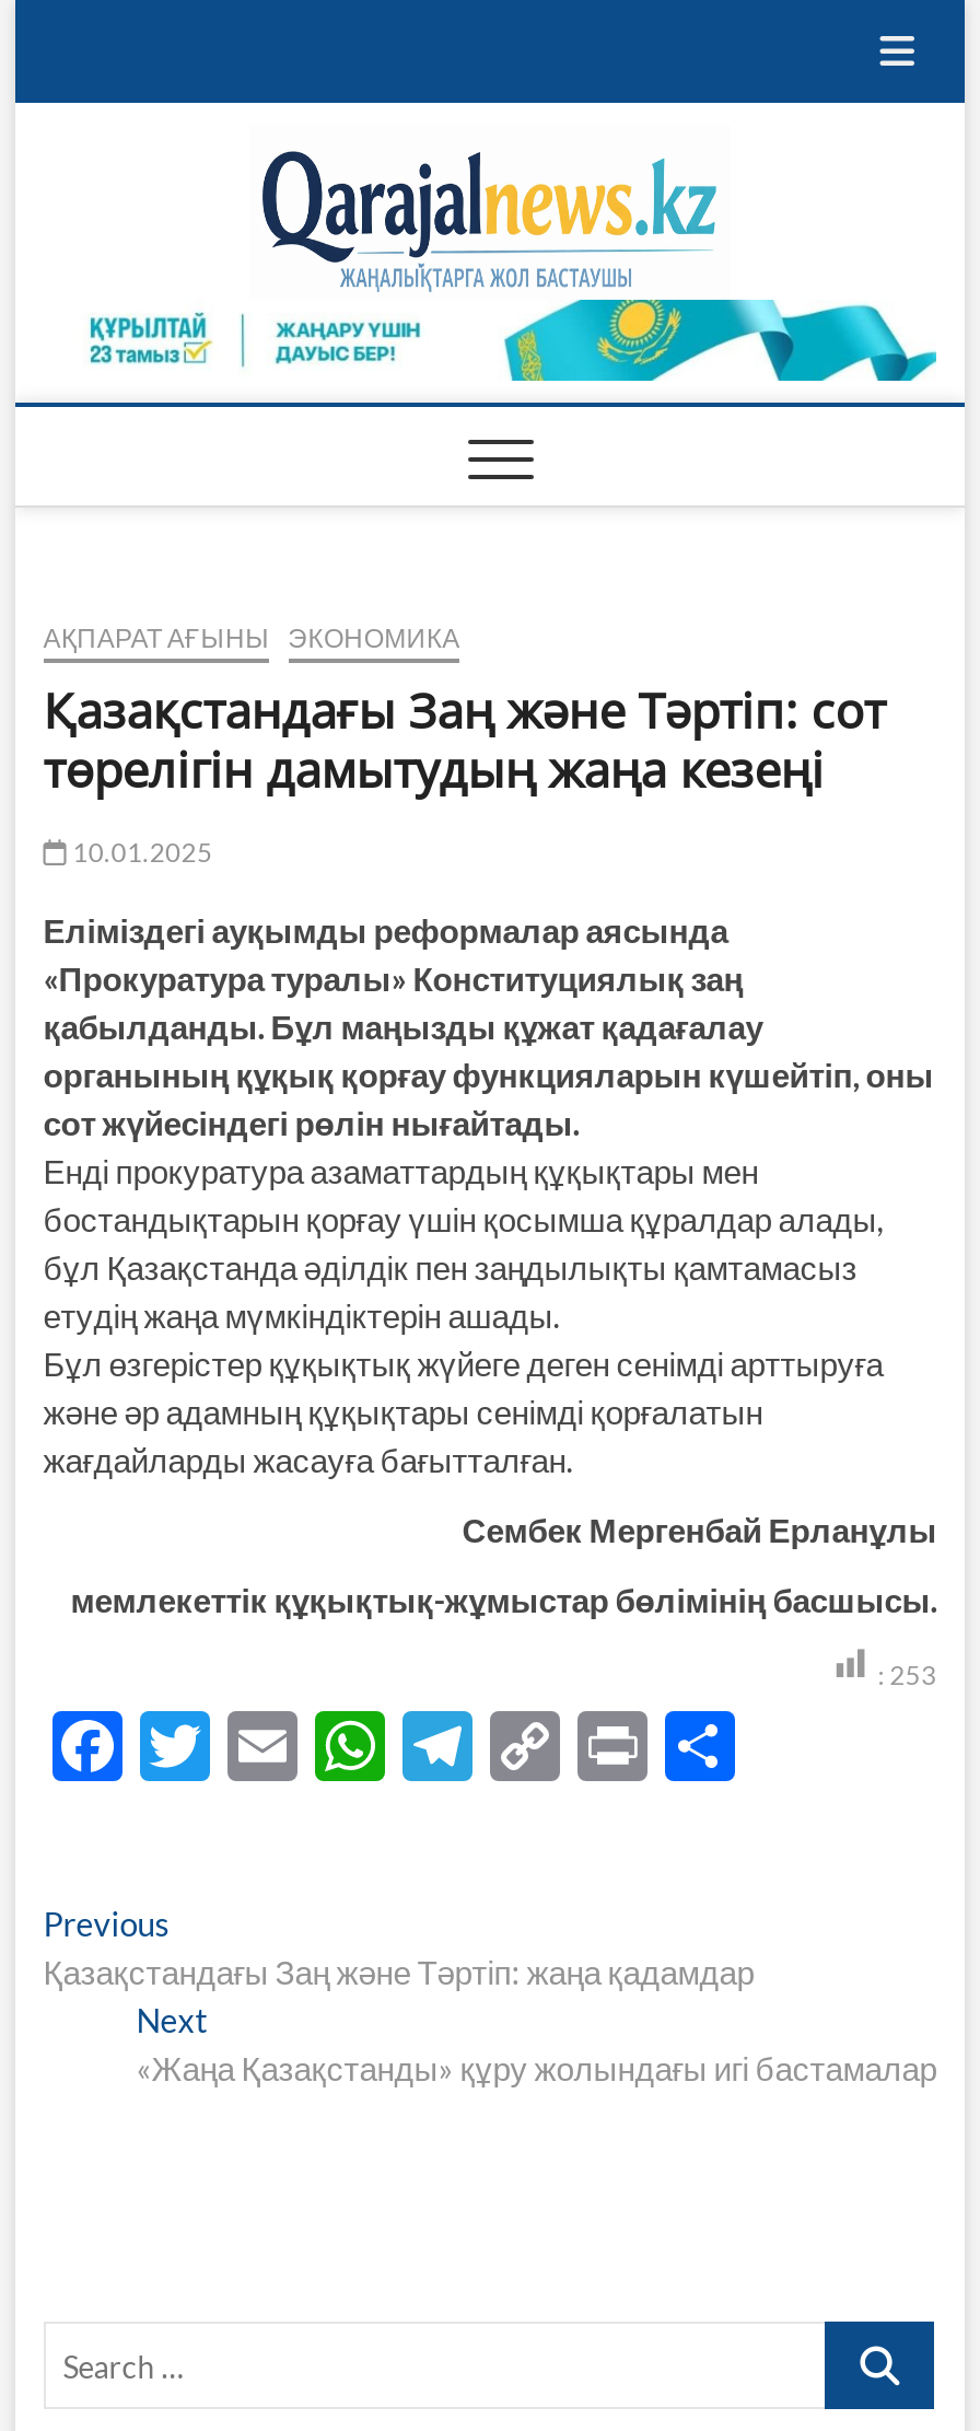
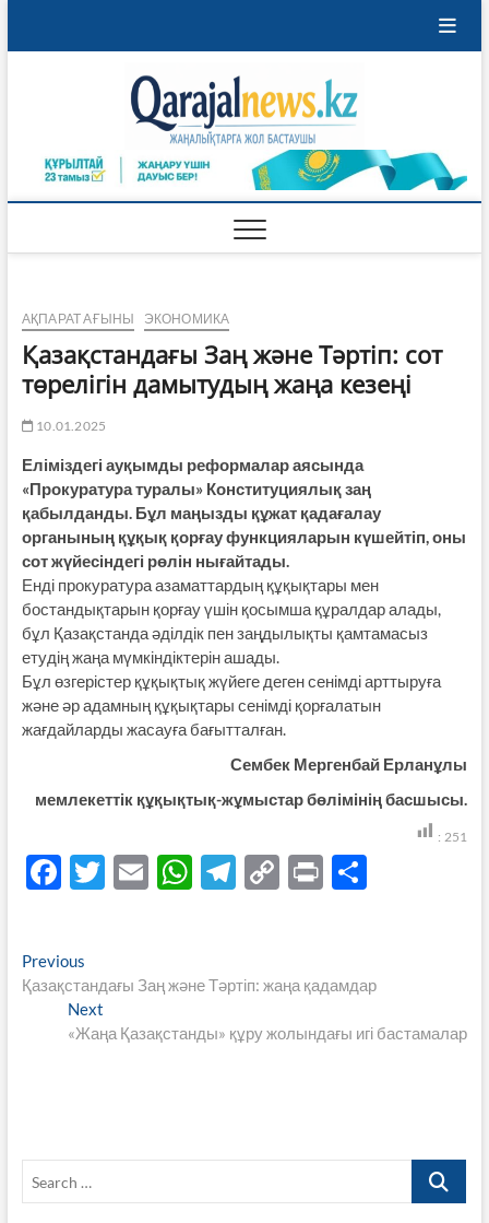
- : 253
+ : 251
